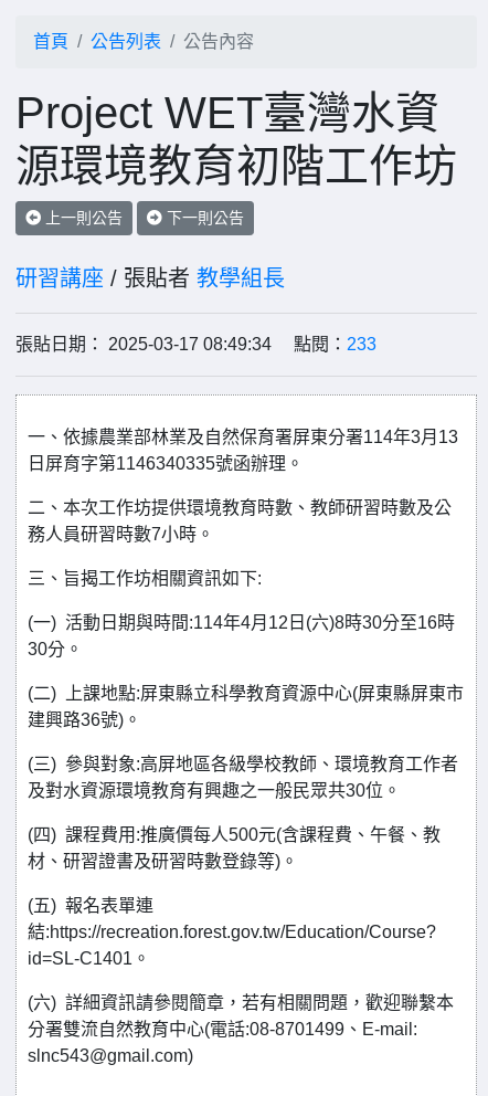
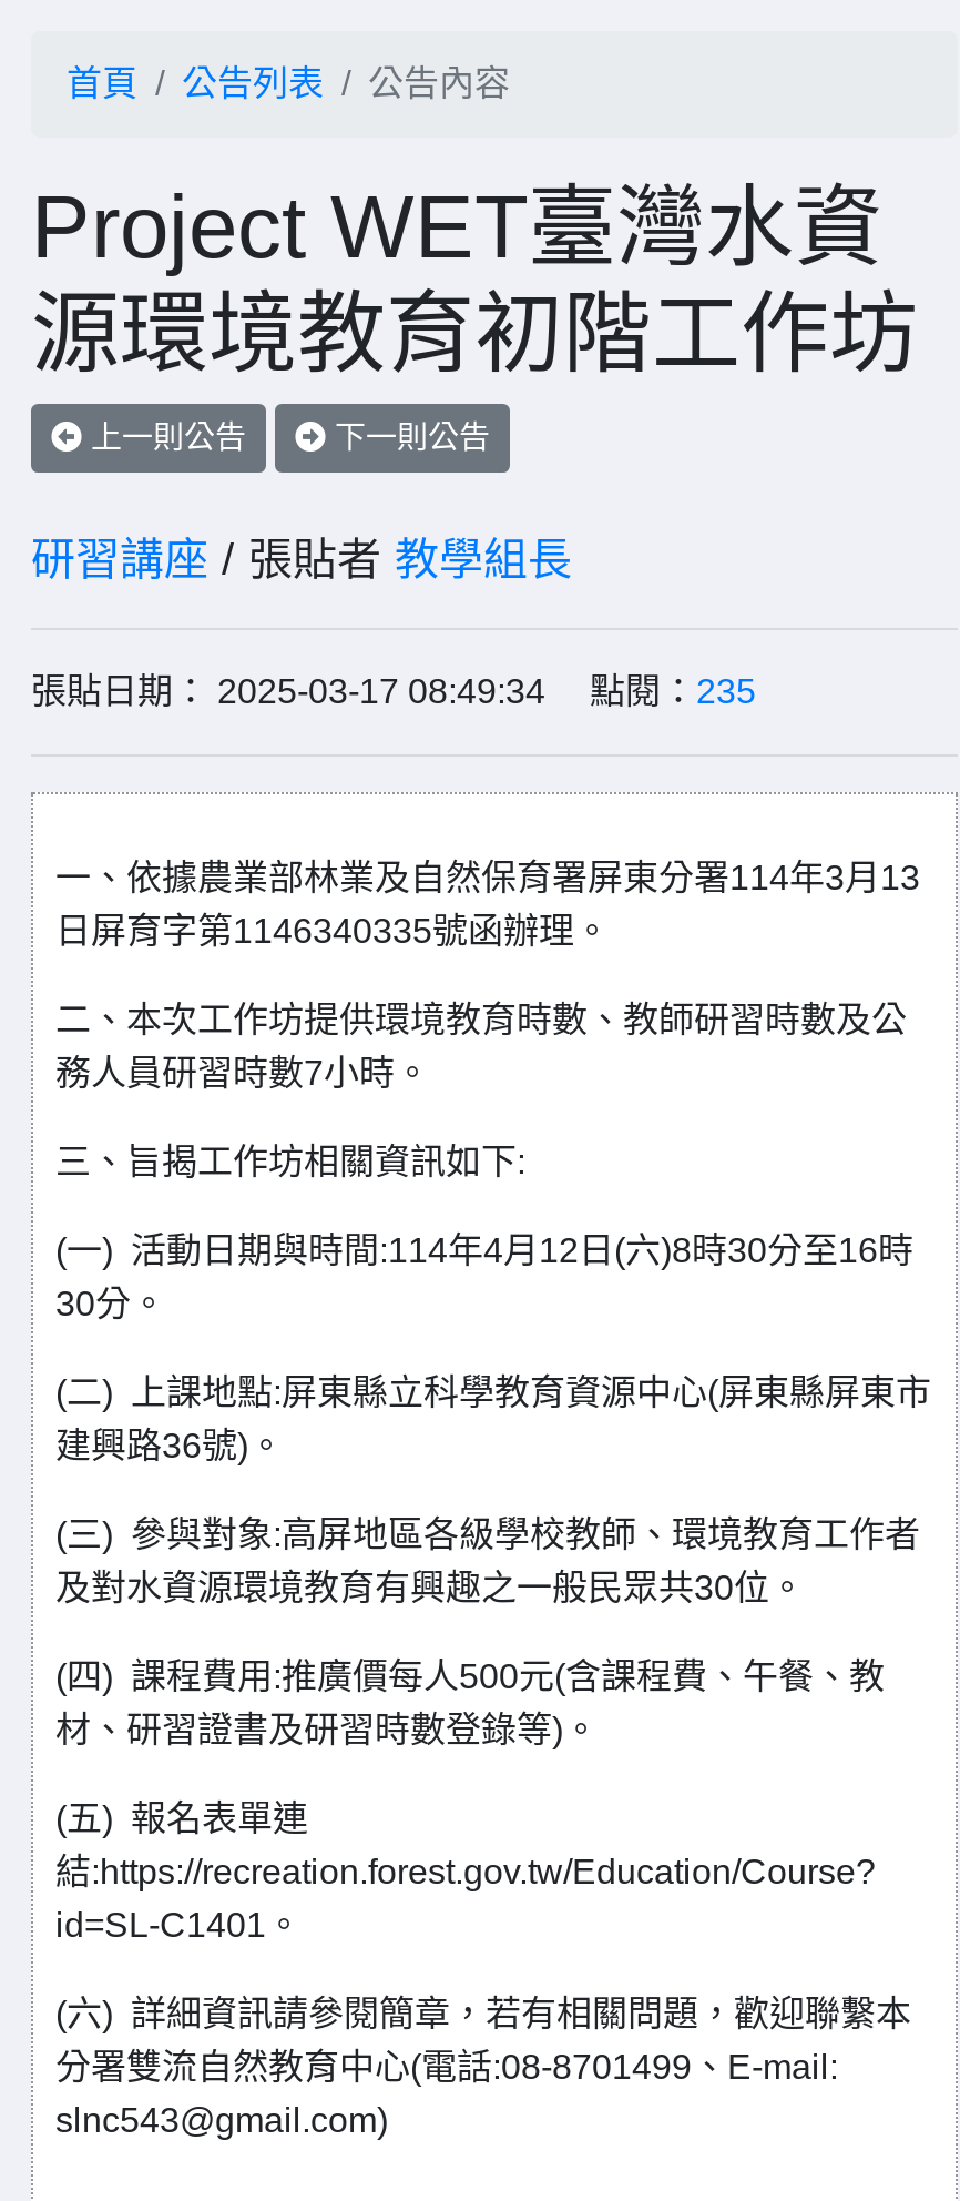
- 張貼日期： 2025-03-17 08:49:34 點閱：233
+ 張貼日期： 2025-03-17 08:49:34 點閱：235
